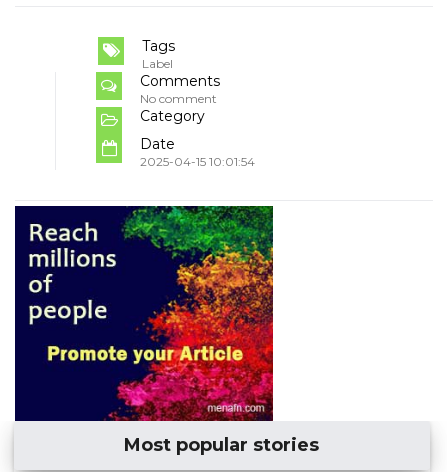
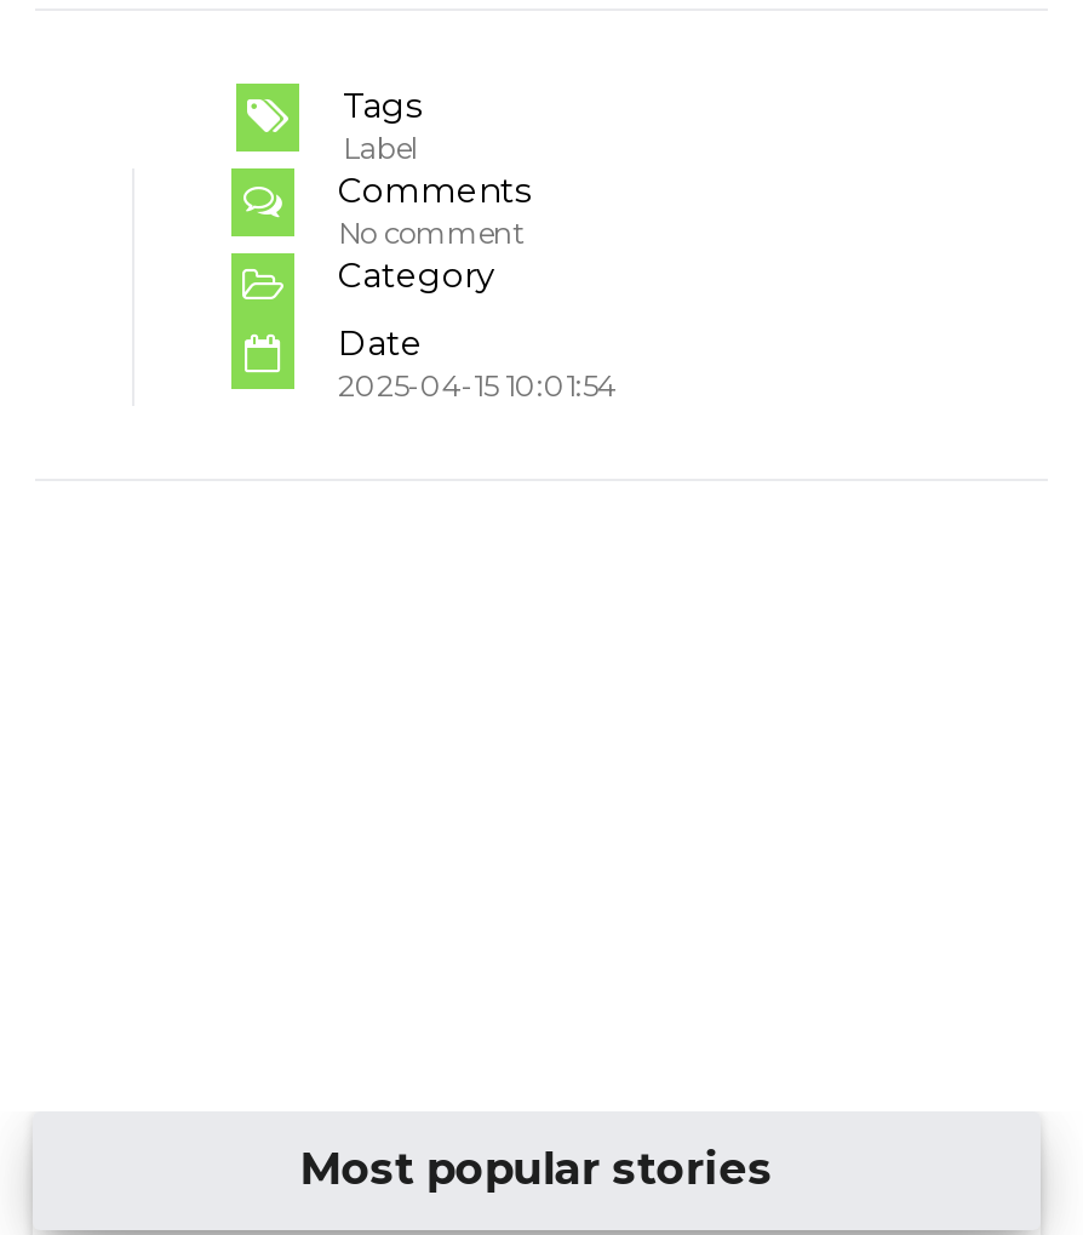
- [image]
